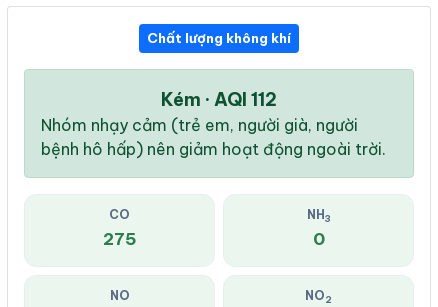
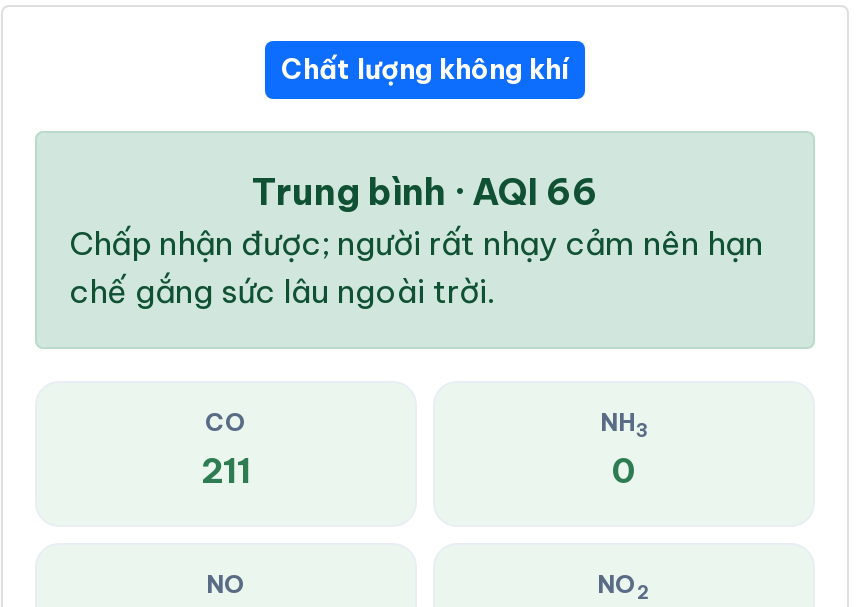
- Kém · AQI 112
- Nhóm nhạy cảm (trẻ em, người già, người
- bệnh hô hấp) nên giảm hoạt động ngoài trời.
+ Trung bình · AQI 66
+ Chấp nhận được; người rất nhạy cảm nên hạn
+ chế gắng sức lâu ngoài trời.

- 275
+ 211
